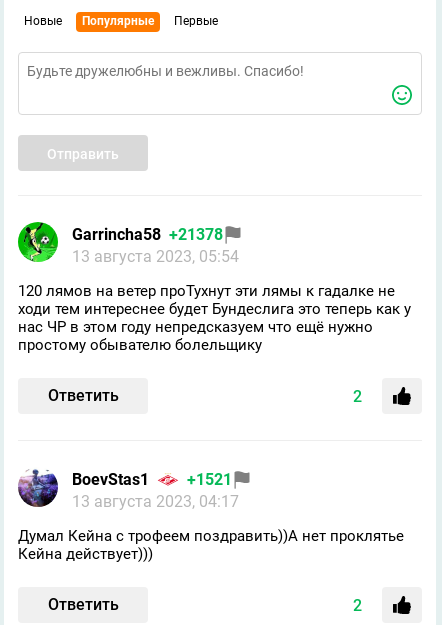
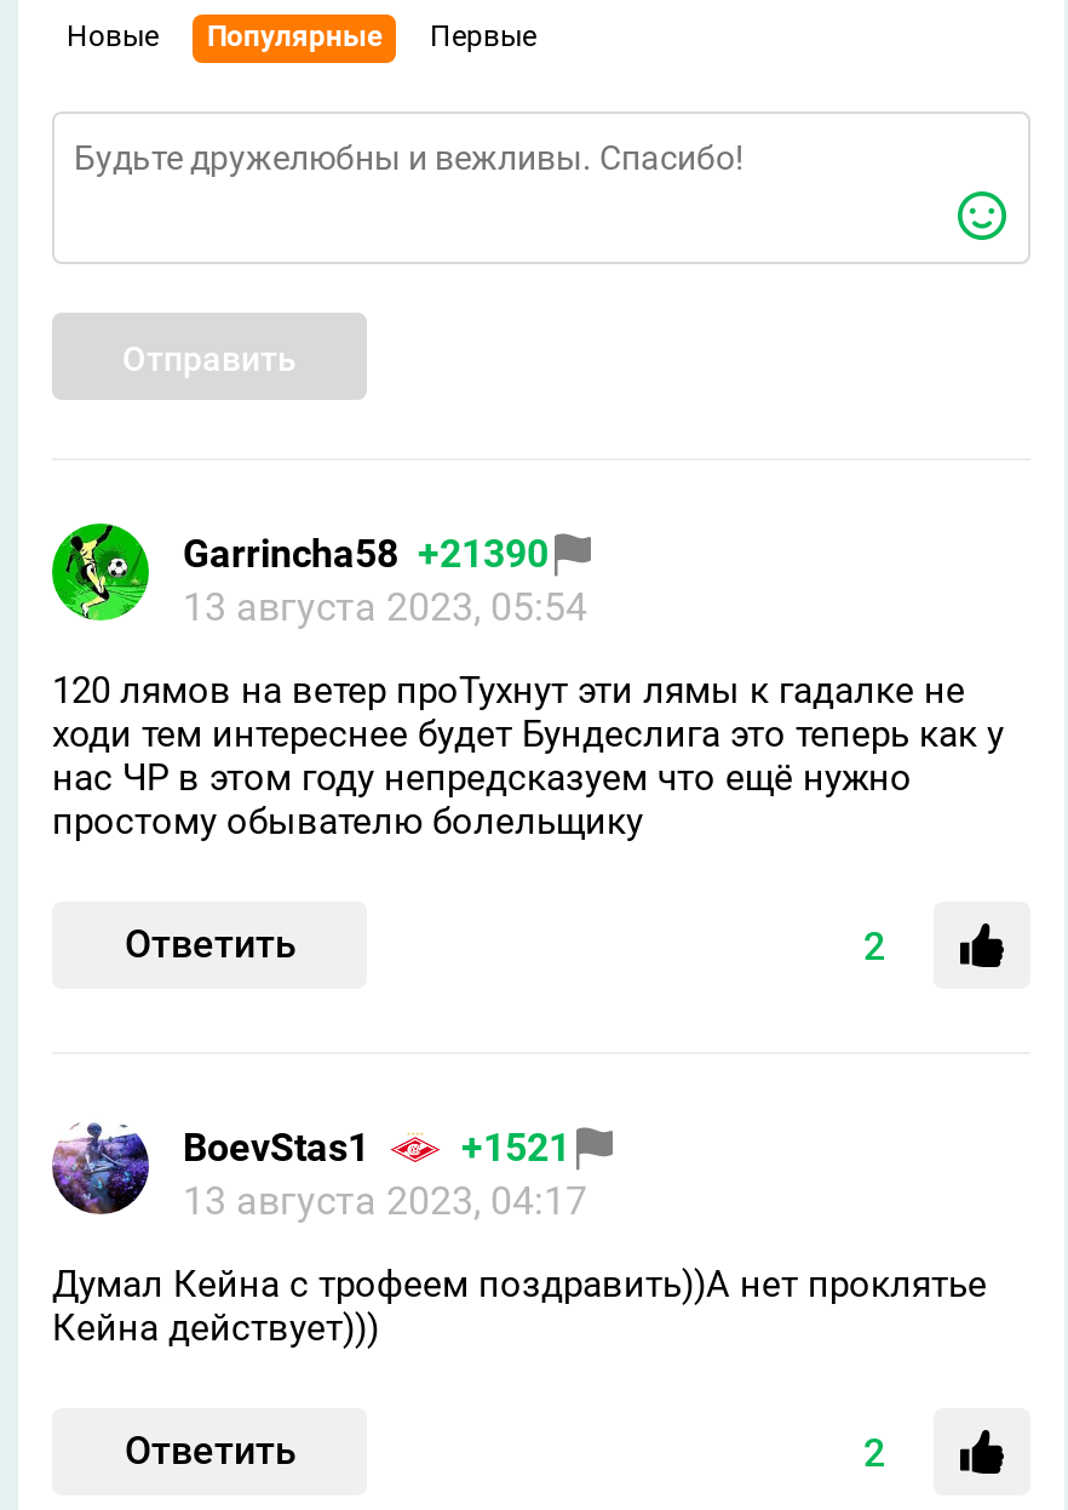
- Garrincha58 +21378
+ Garrincha58 +21390
